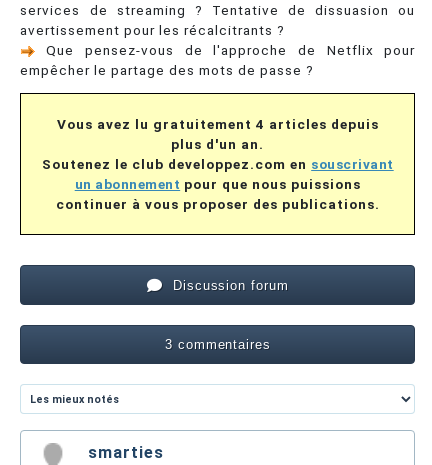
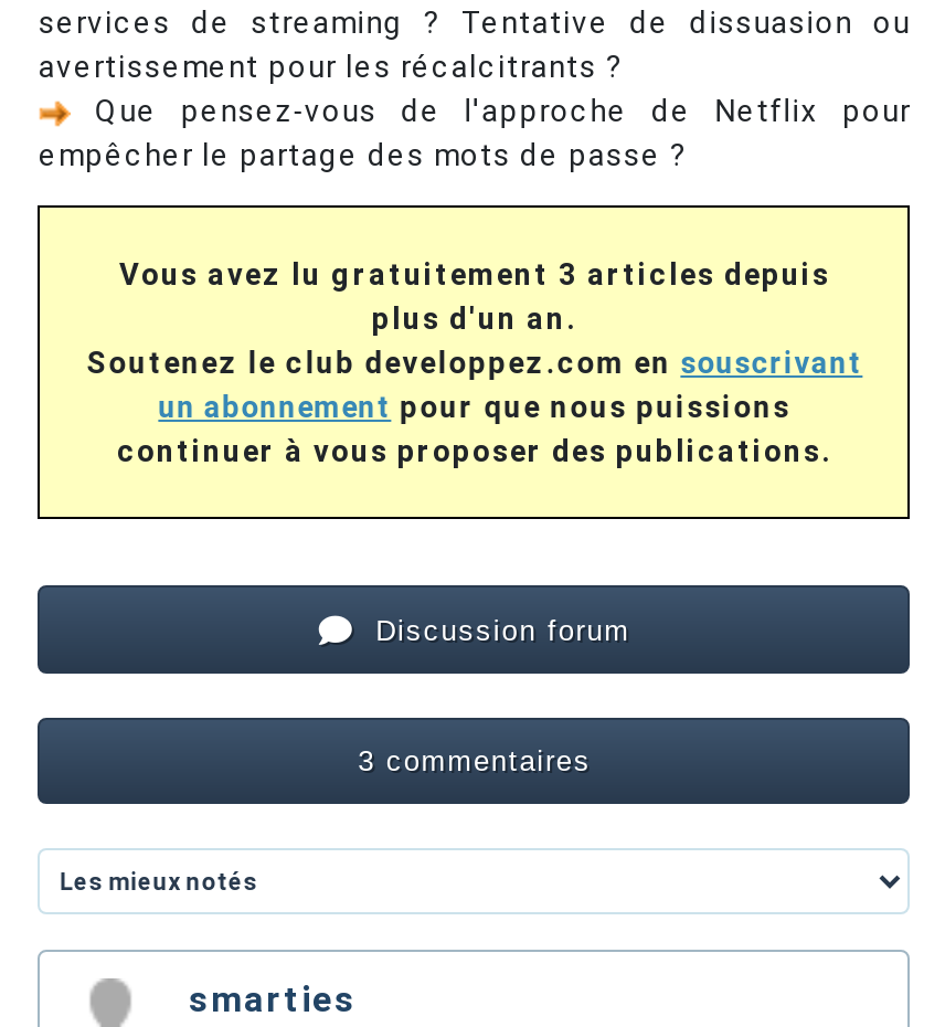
- Vous avez lu gratuitement 4 articles depuis
+ Vous avez lu gratuitement 3 articles depuis
